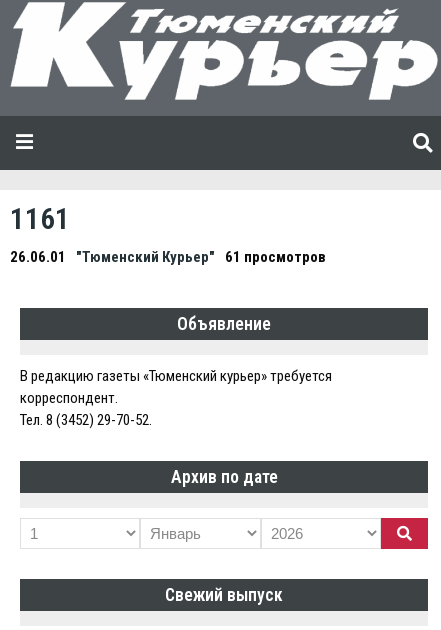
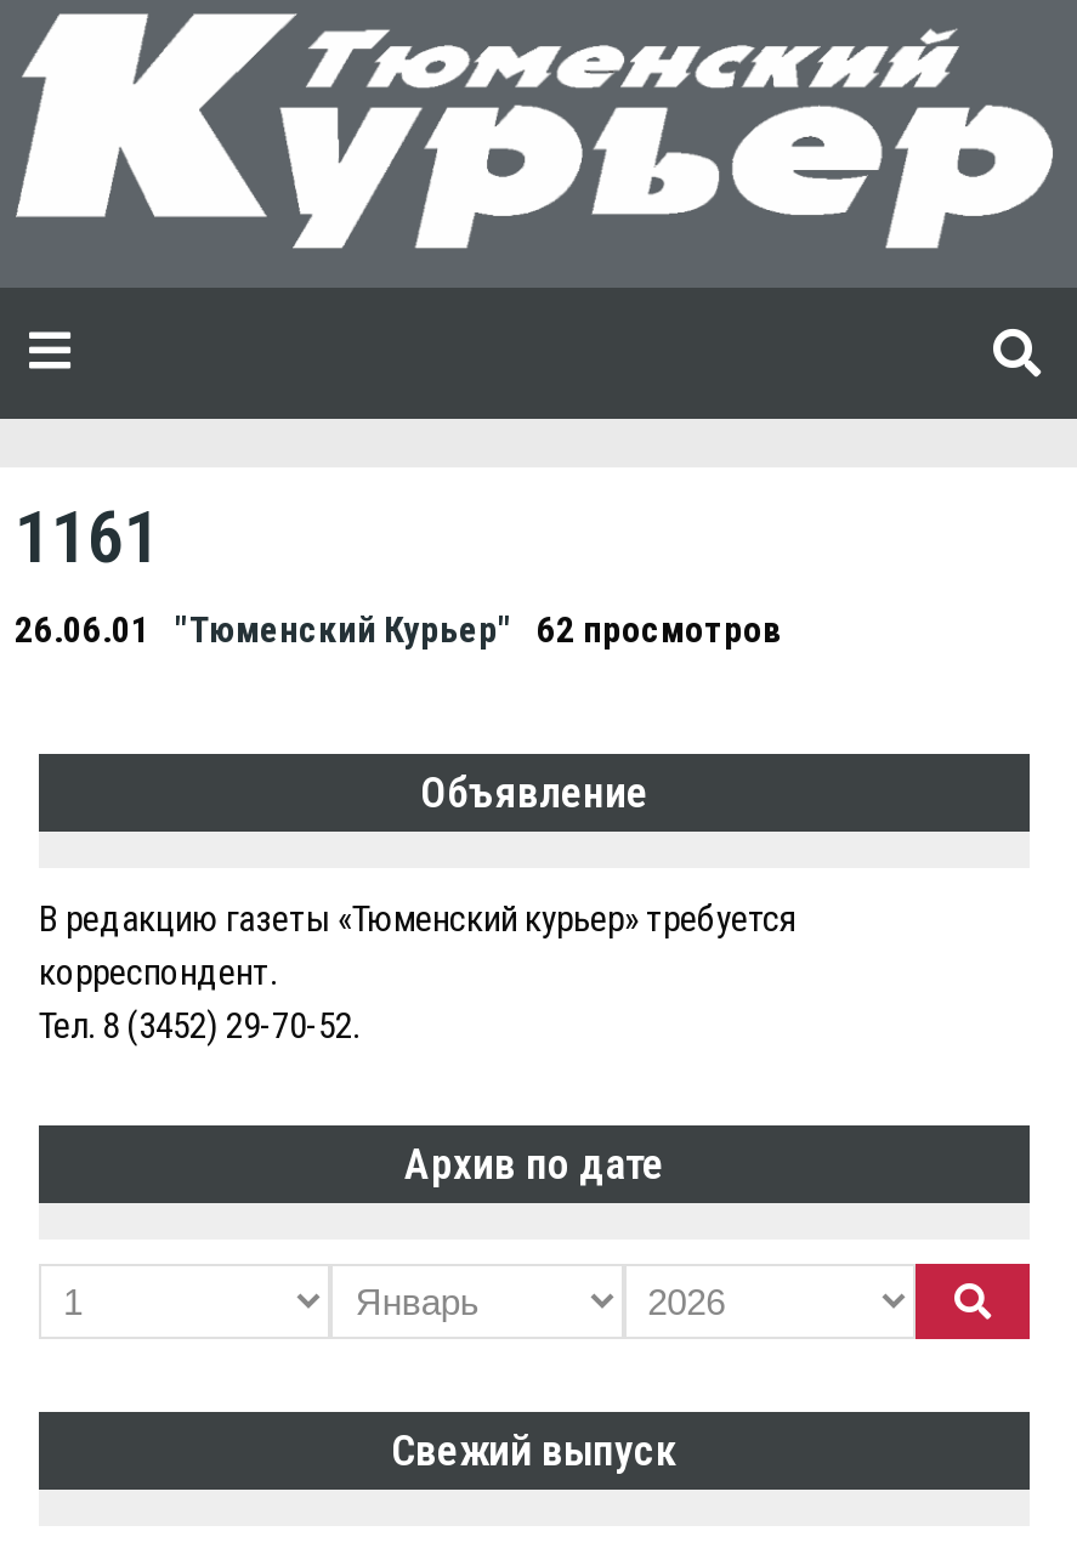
- 26.06.01 "Тюменский Курьер" 61 просмотров
+ 26.06.01 "Тюменский Курьер" 62 просмотров
